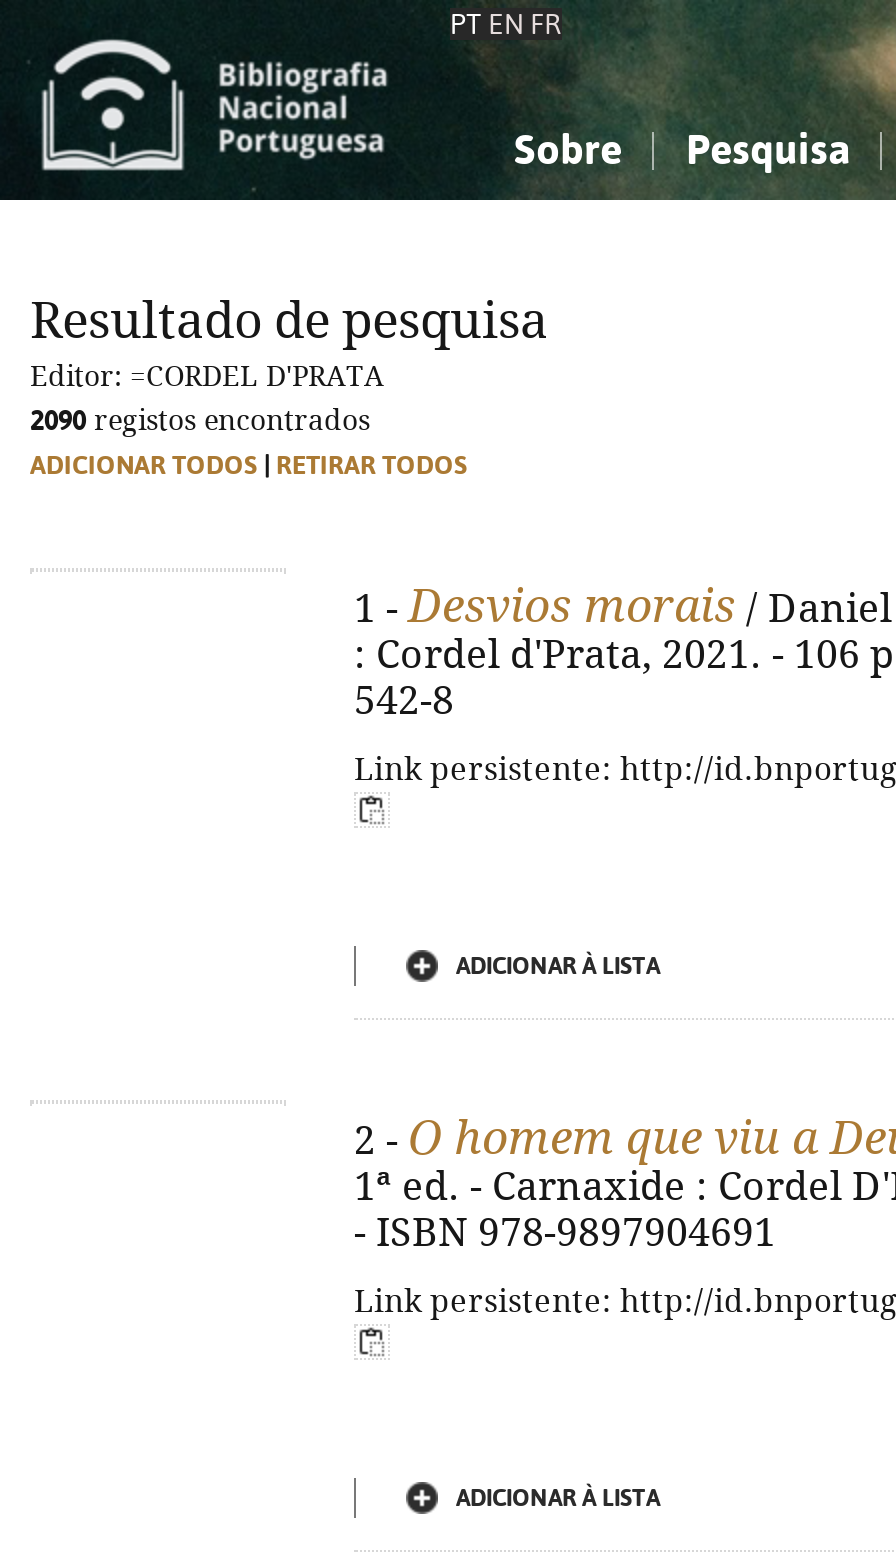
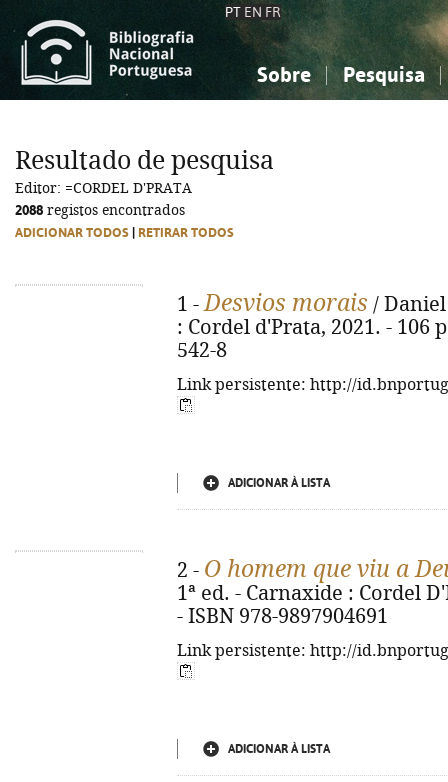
- 2090 registos encontrados
+ 2088 registos encontrados
